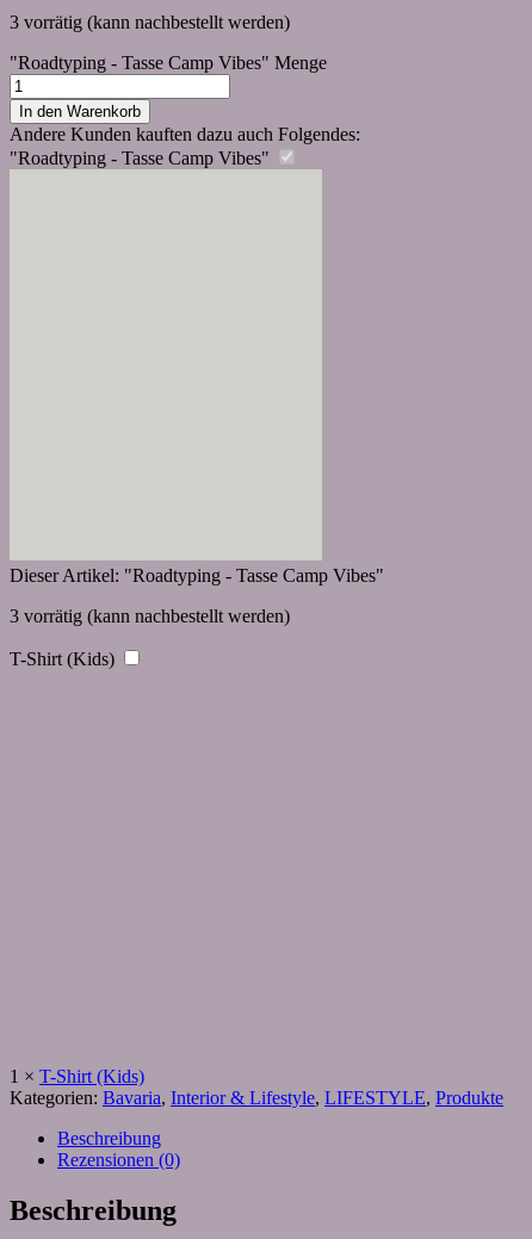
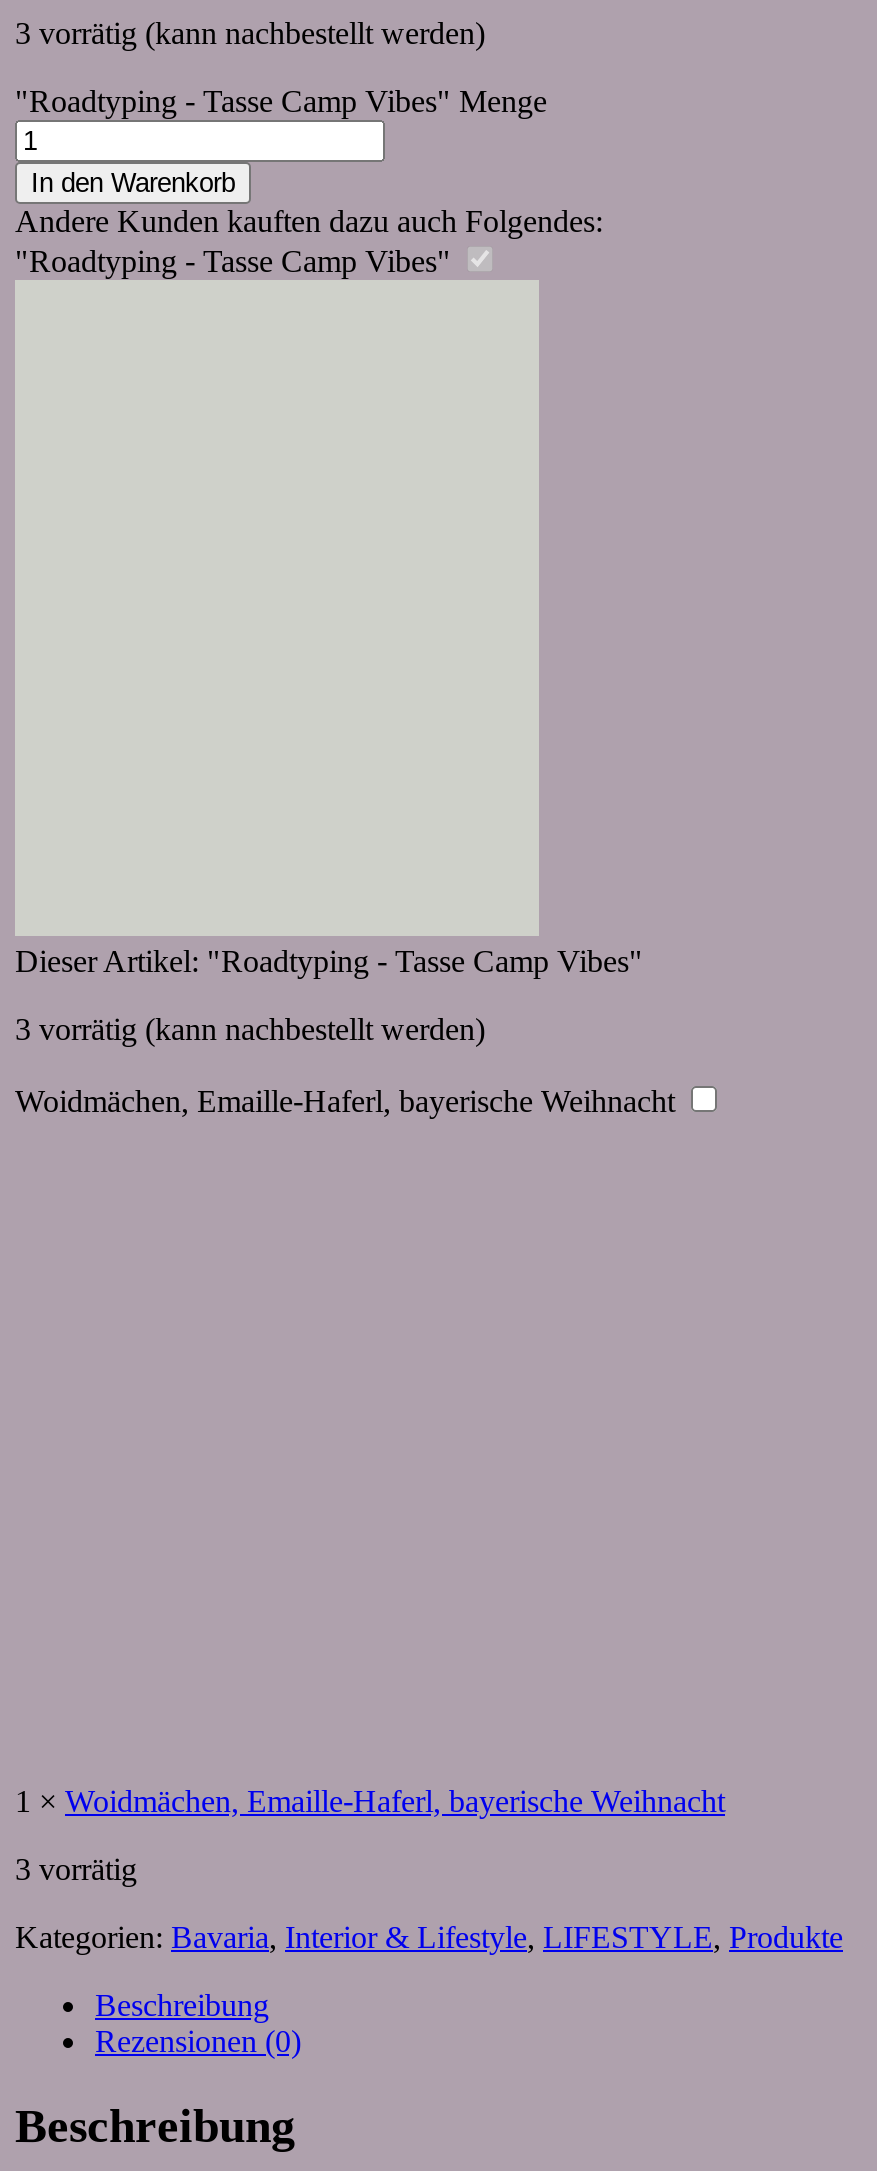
- T-Shirt (Kids)
+ Woidmächen, Emaille-Haferl, bayerische Weihnacht

- 1 × T-Shirt (Kids)
+ 1 × Woidmächen, Emaille-Haferl, bayerische Weihnacht
+ 3 vorrätig
